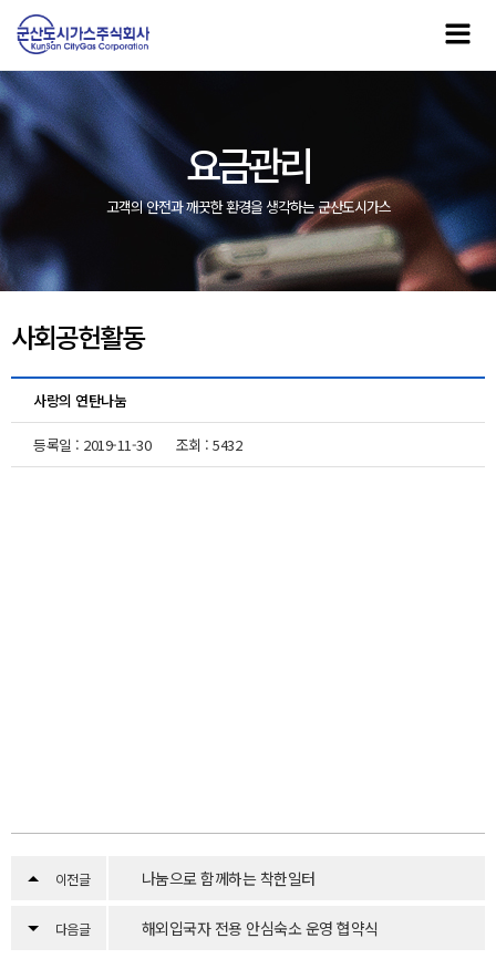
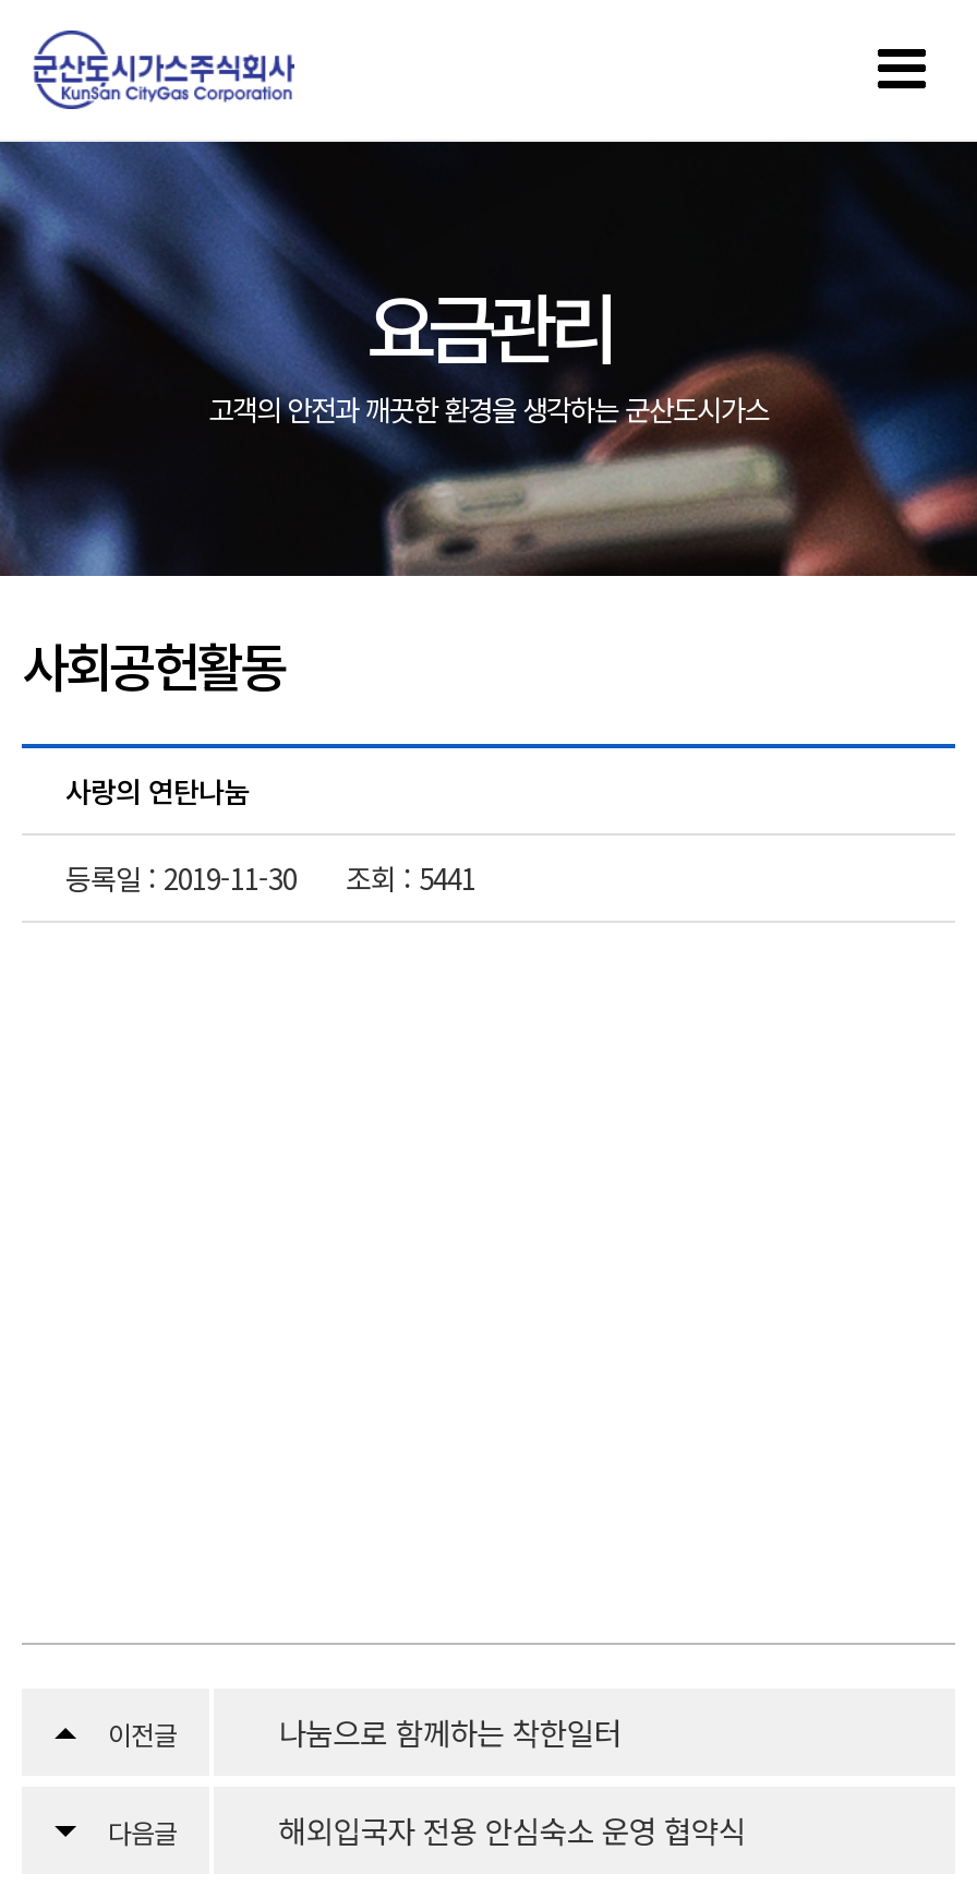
- 등록일 : 2019-11-30 조회 : 5432
+ 등록일 : 2019-11-30 조회 : 5441
